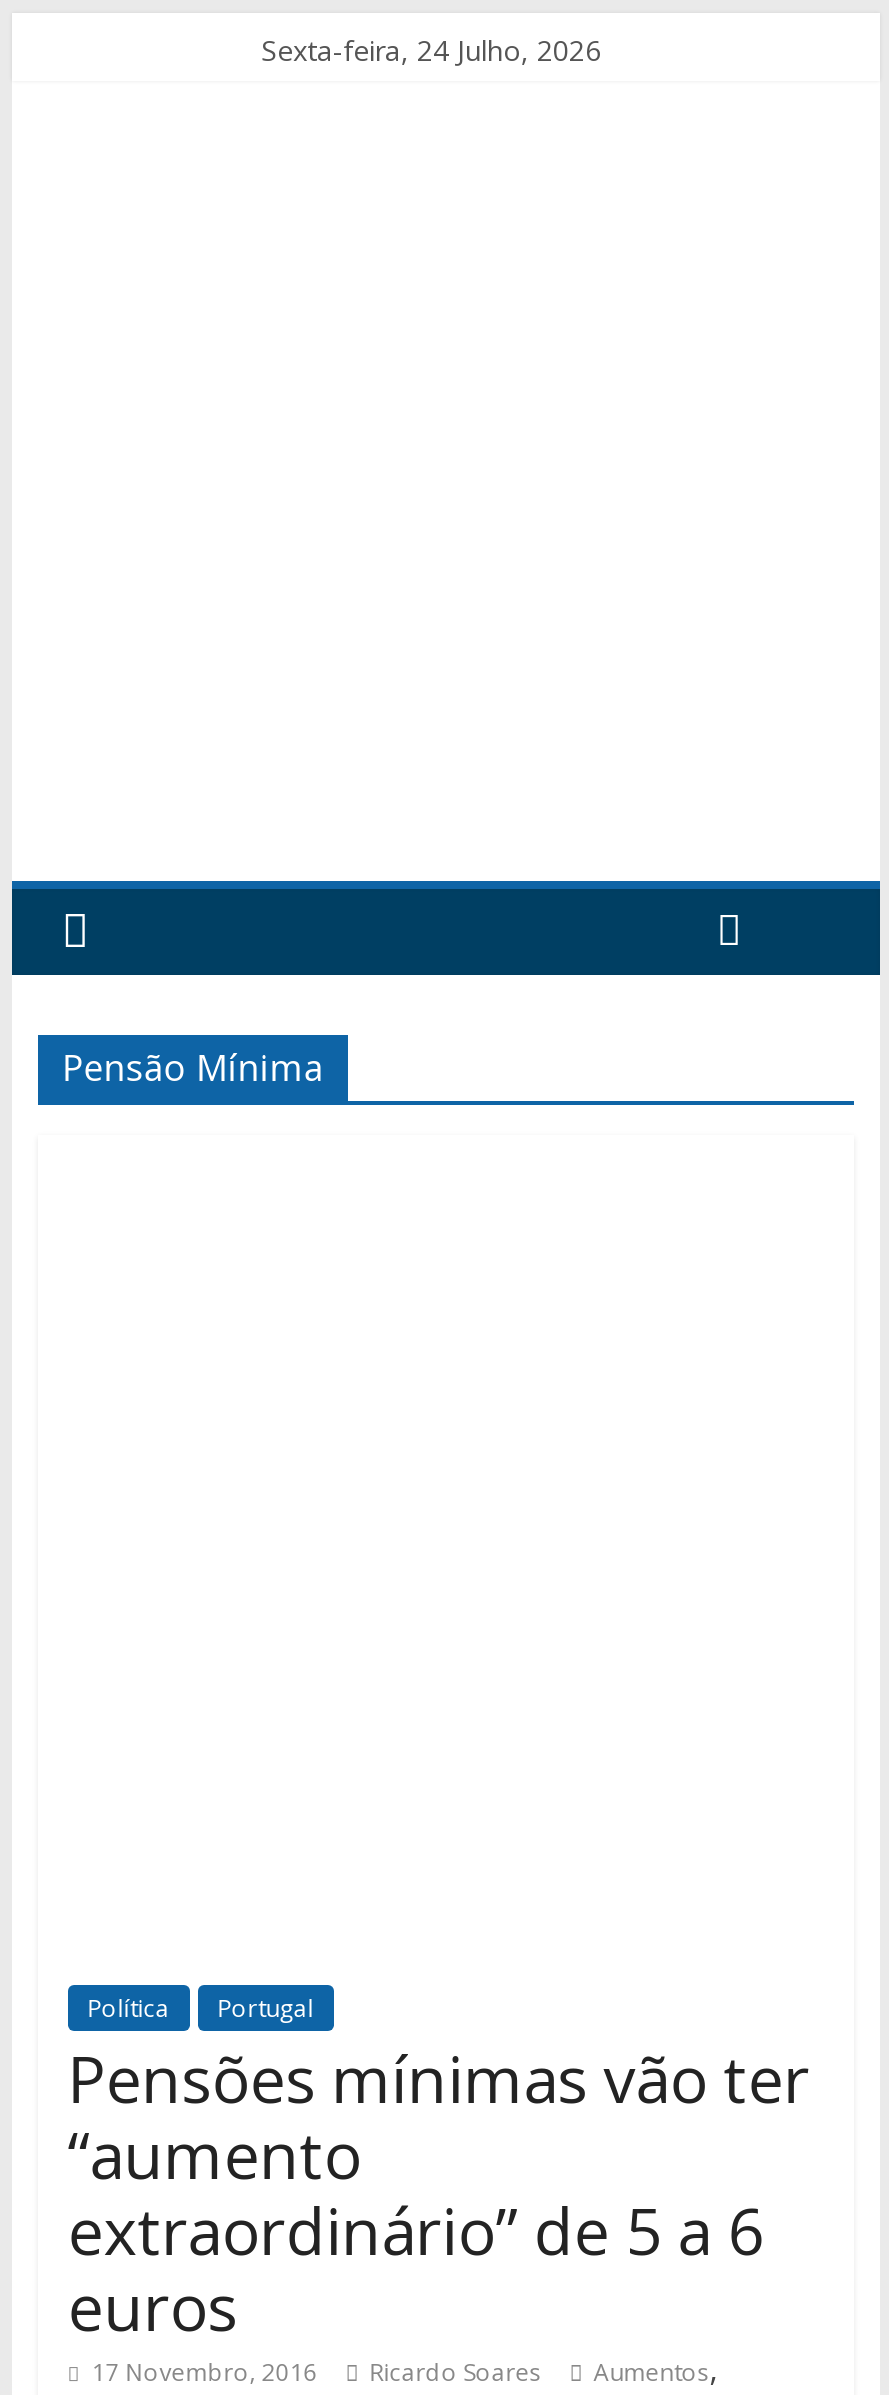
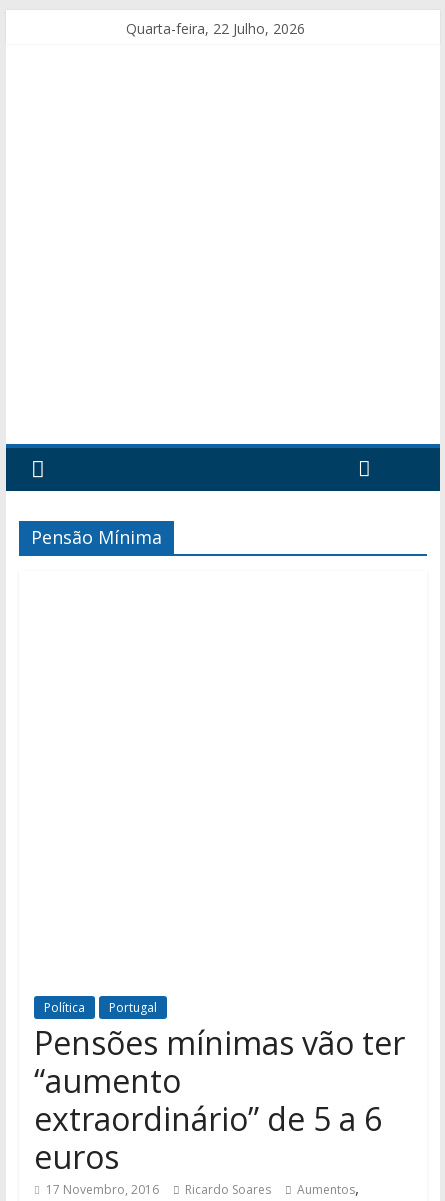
- Sexta-feira, 24 Julho, 2026
+ Quarta-feira, 22 Julho, 2026
